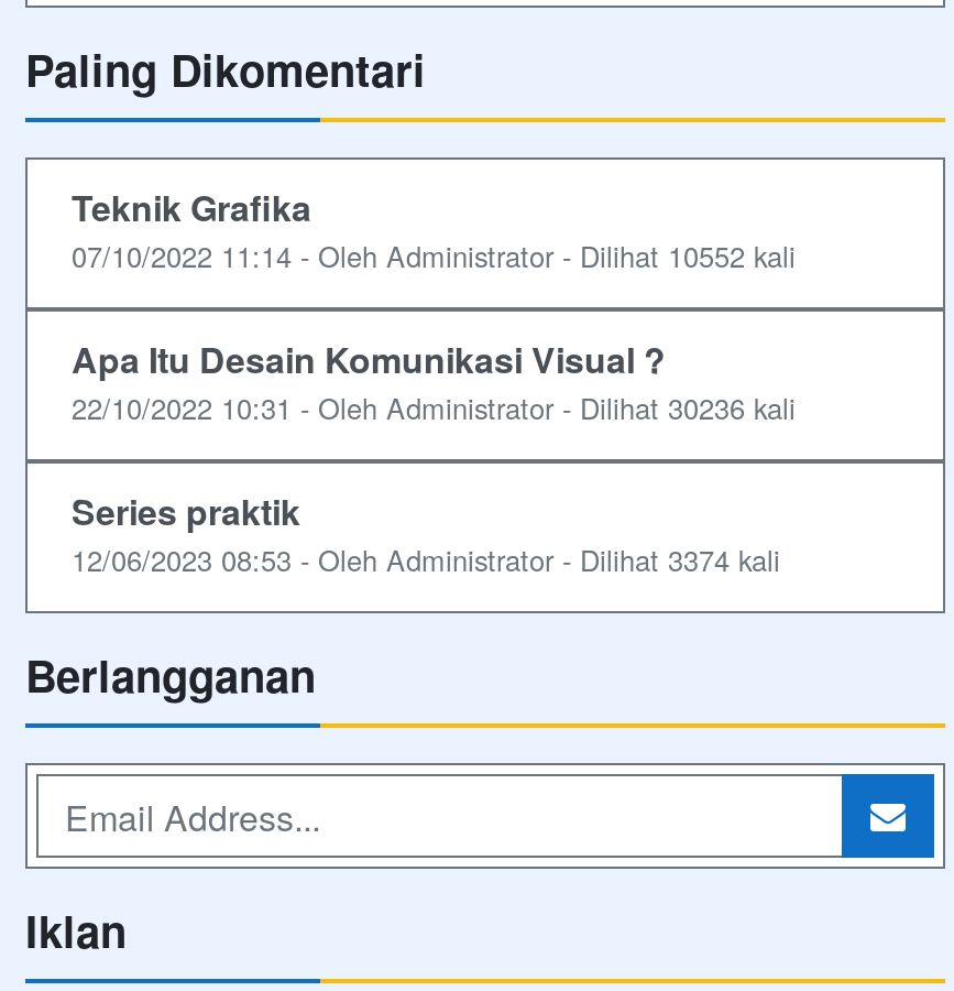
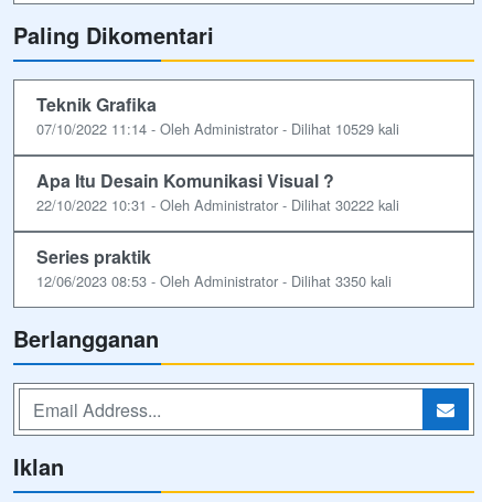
- 07/10/2022 11:14 - Oleh Administrator - Dilihat 10552 kali
+ 07/10/2022 11:14 - Oleh Administrator - Dilihat 10529 kali

- 22/10/2022 10:31 - Oleh Administrator - Dilihat 30236 kali
+ 22/10/2022 10:31 - Oleh Administrator - Dilihat 30222 kali

- 12/06/2023 08:53 - Oleh Administrator - Dilihat 3374 kali
+ 12/06/2023 08:53 - Oleh Administrator - Dilihat 3350 kali
